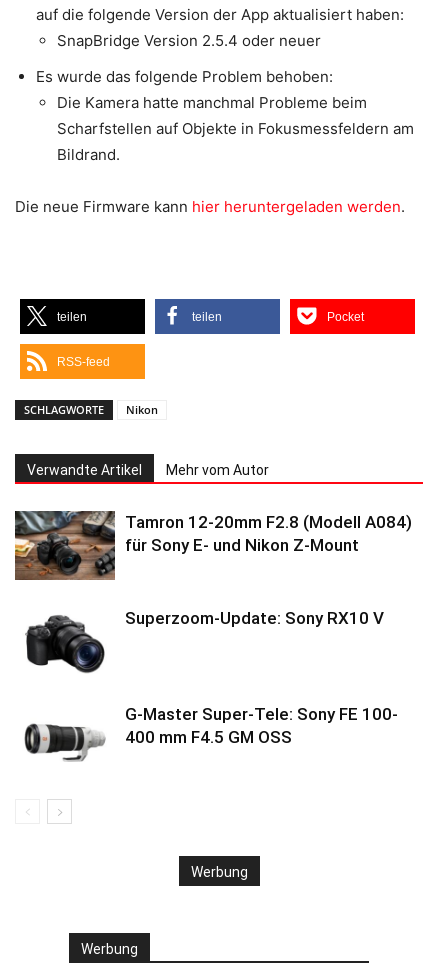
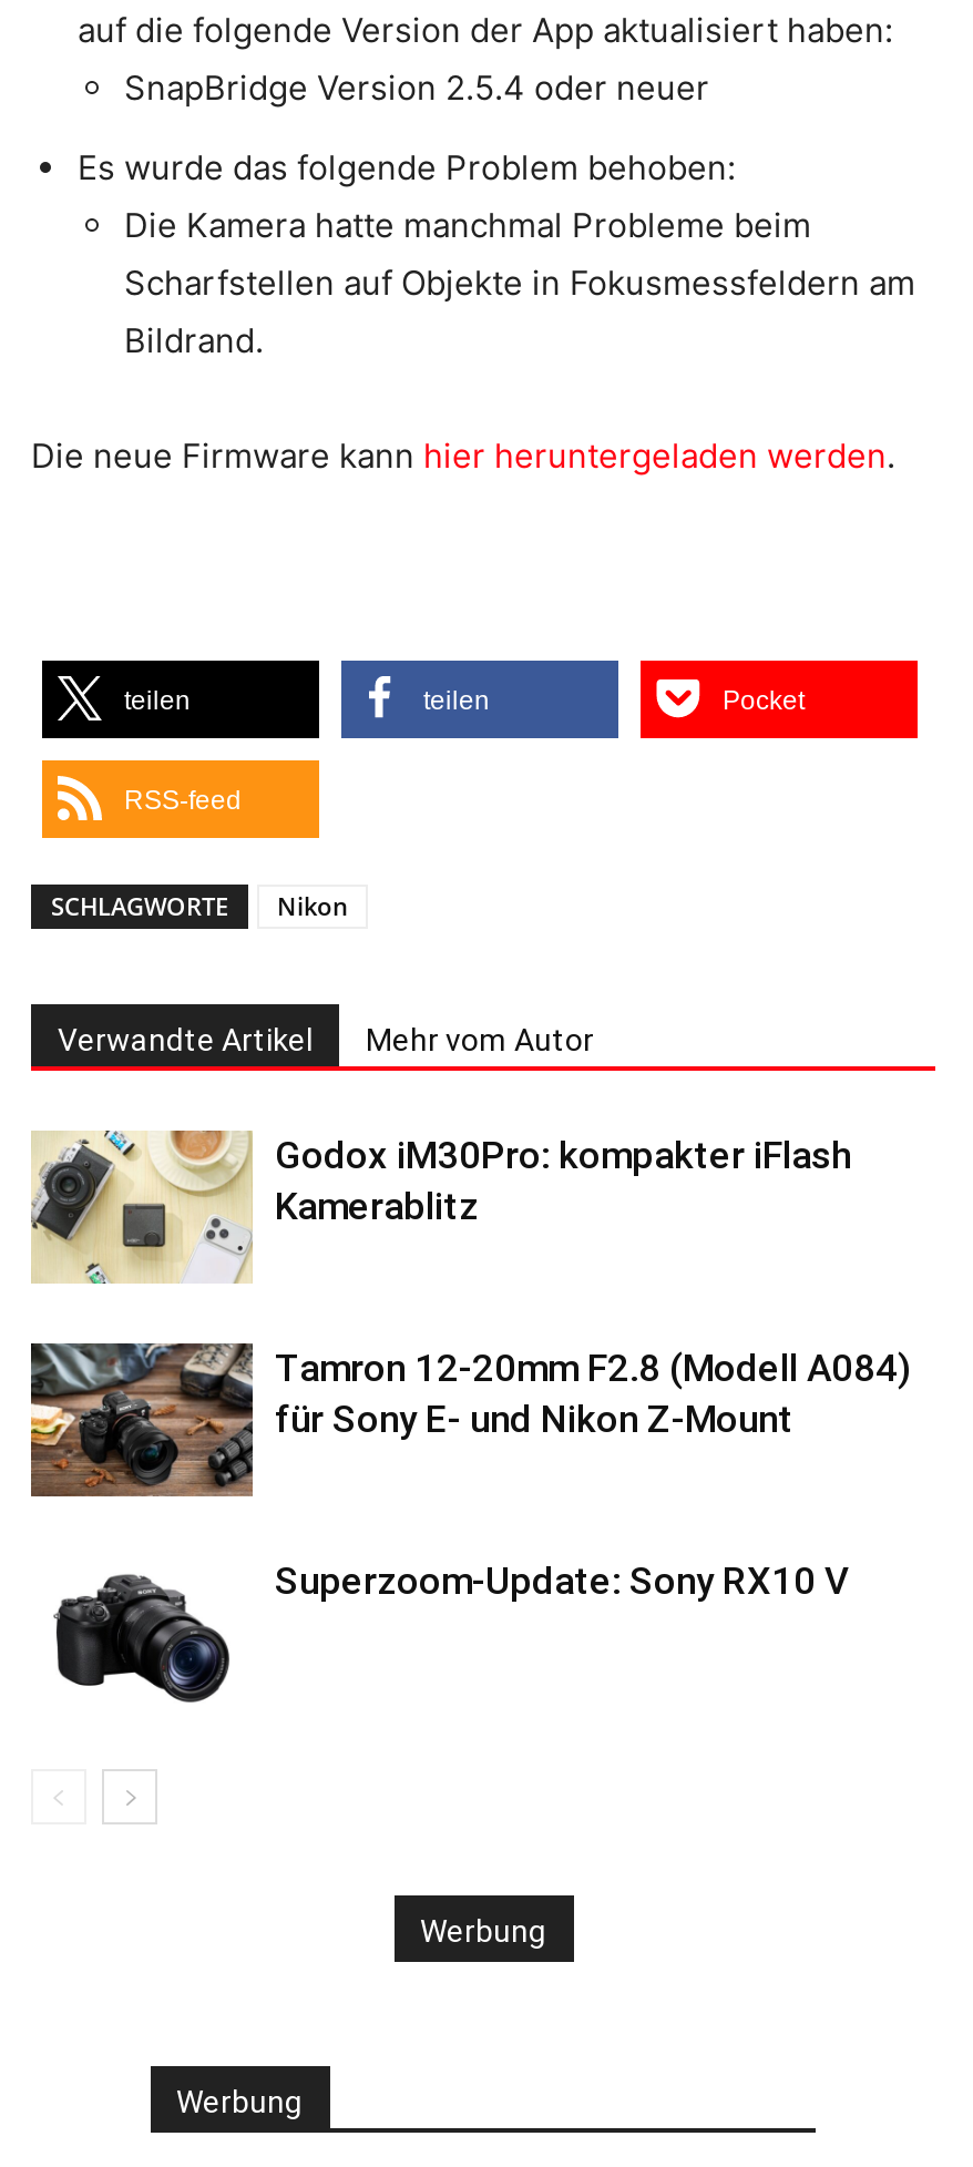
+ [image]
+ Godox iM30Pro: kompakter iFlash
+ Kamerablitz

moved down: [image] | Tamron 12-20mm F2.8 (Modell A084) | für Sony E- und Nikon Z-Mount | Superzoom-Update: Sony RX10 V

moved down: [image]

- [image]
- G-Master Super-Tele: Sony FE 100-
- 400 mm F4.5 GM OSS
